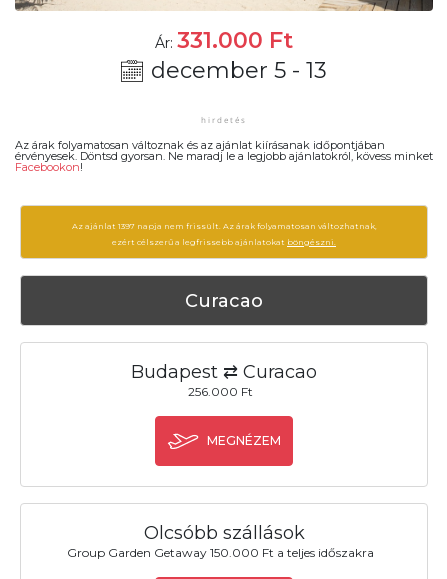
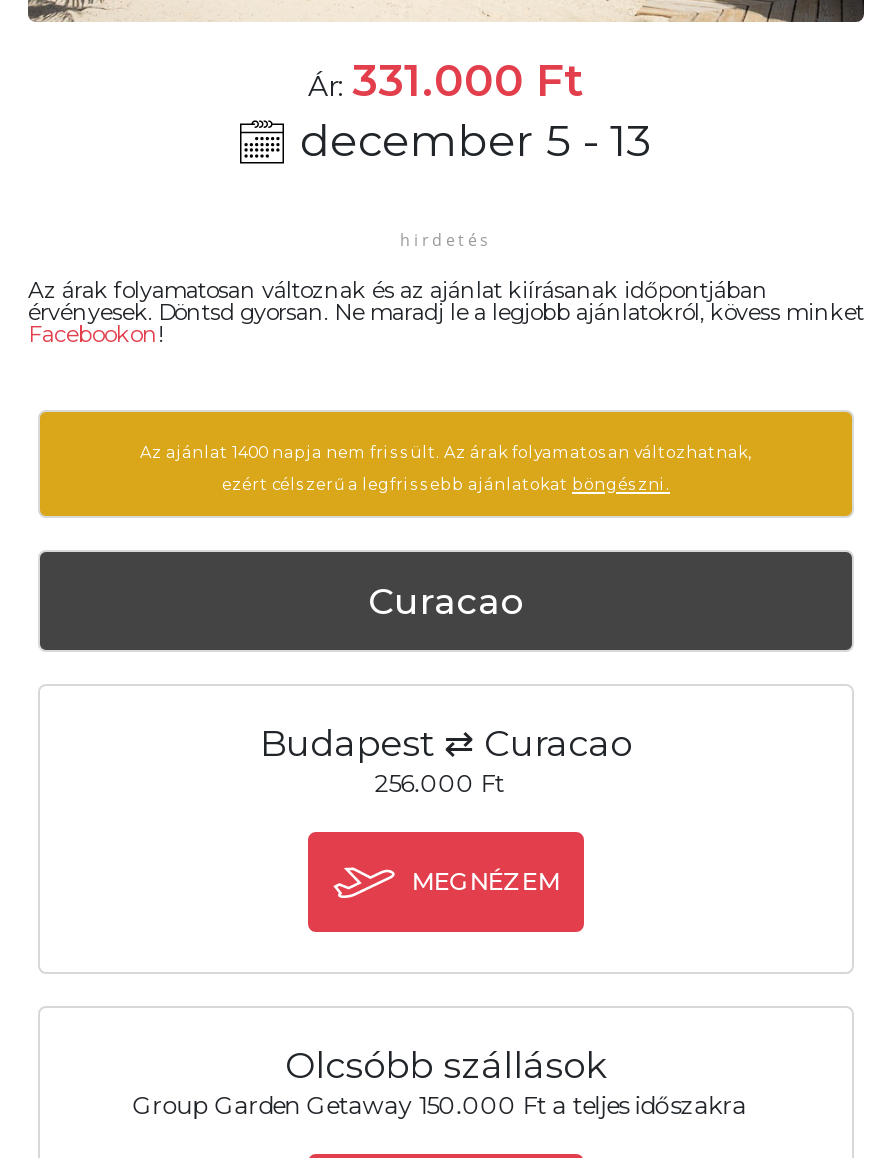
- Az ajánlat 1397 napja nem frissült. Az árak folyamatosan változhatnak,
+ Az ajánlat 1400 napja nem frissült. Az árak folyamatosan változhatnak,
